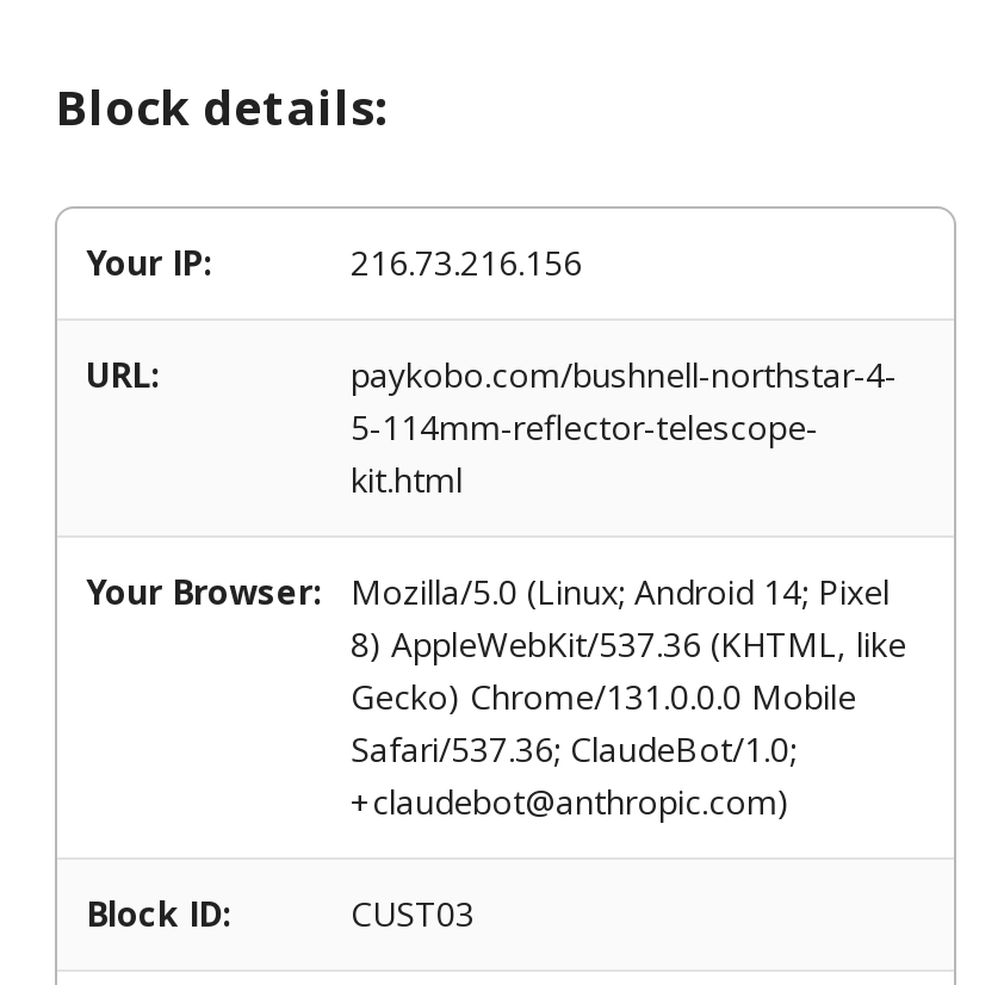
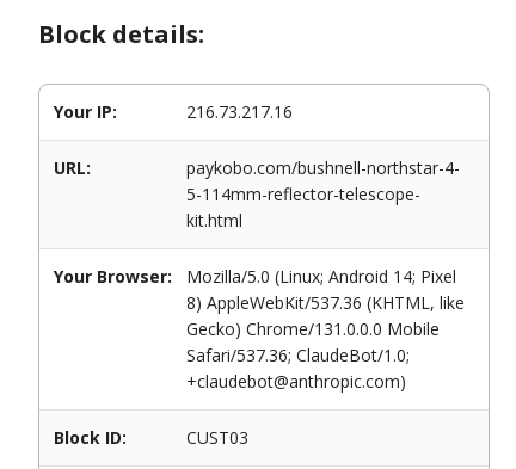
- 216.73.216.156
+ 216.73.217.16
